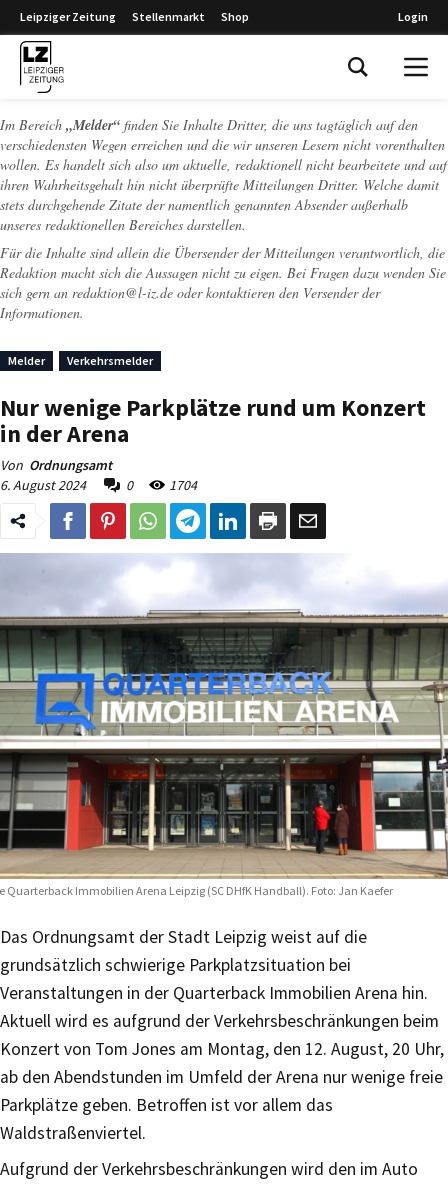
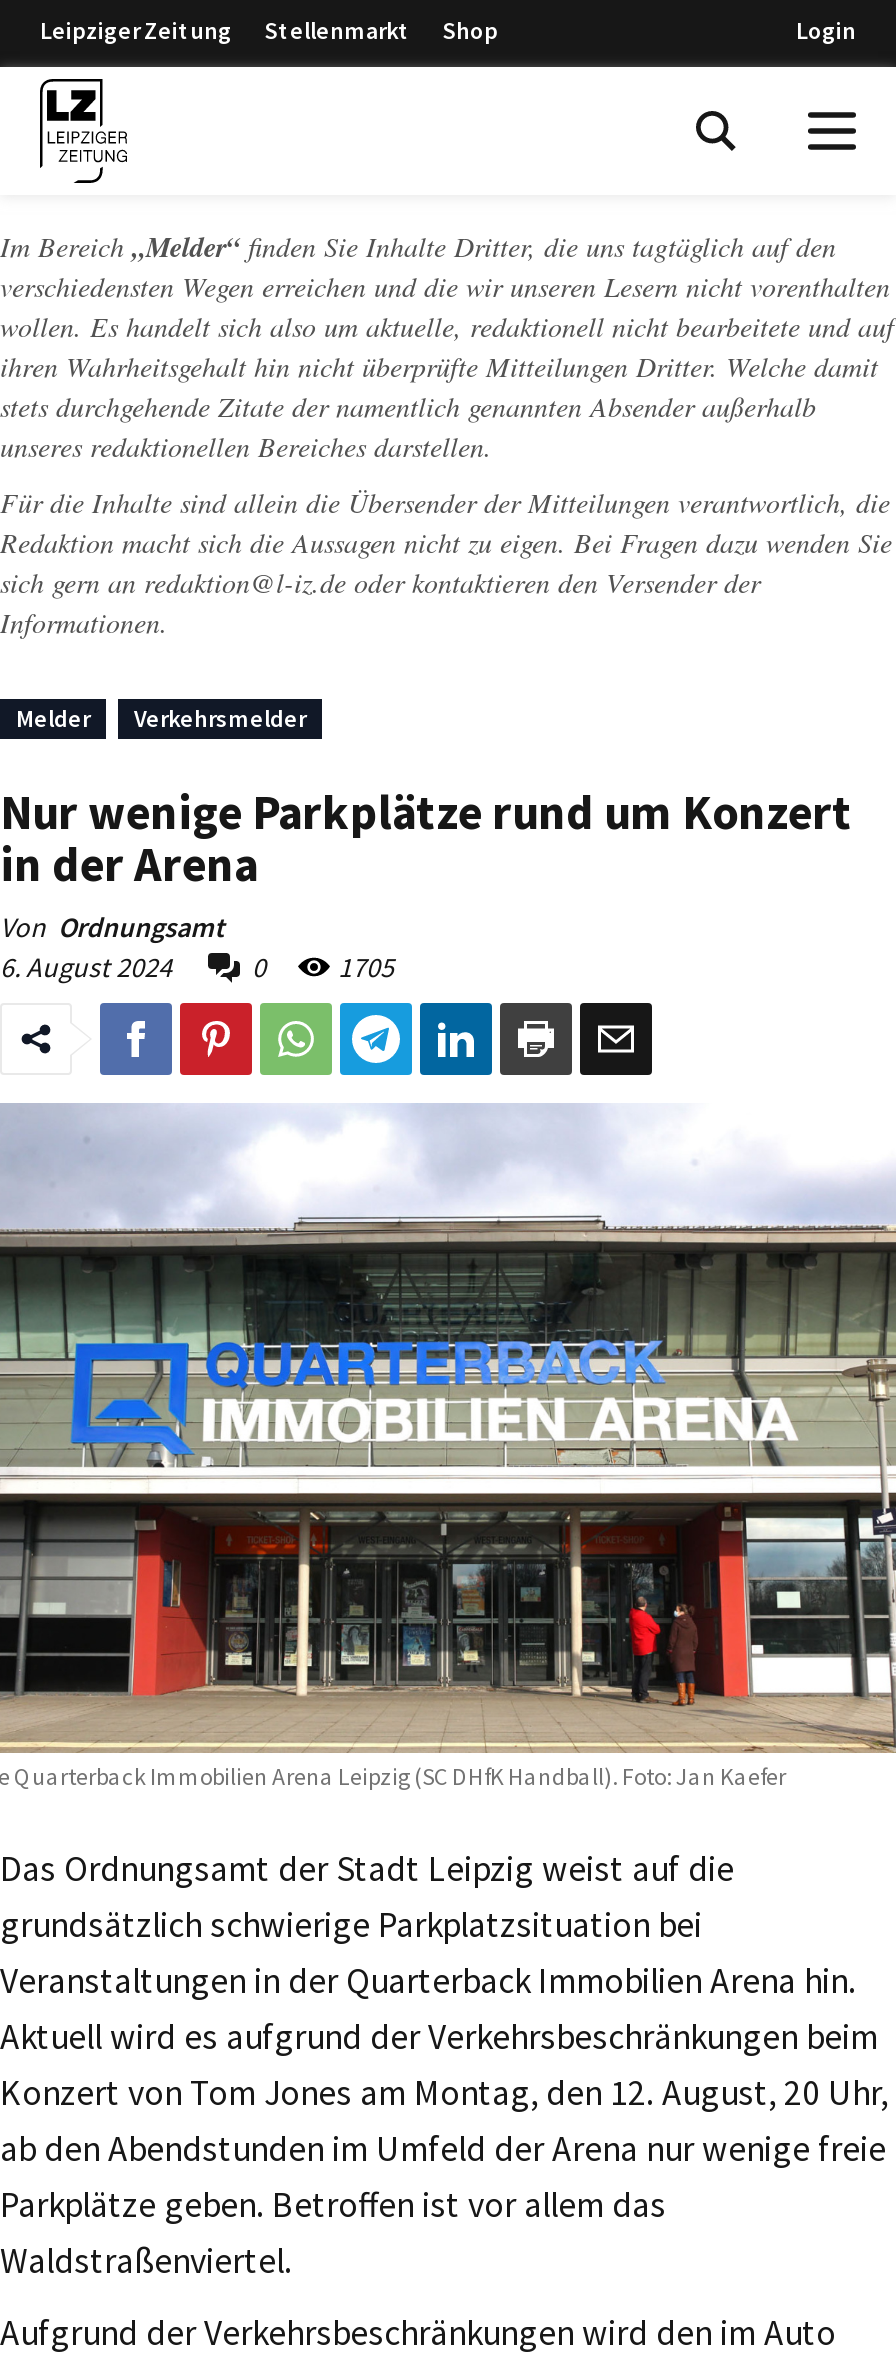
- 0 1704
+ 0 1705
